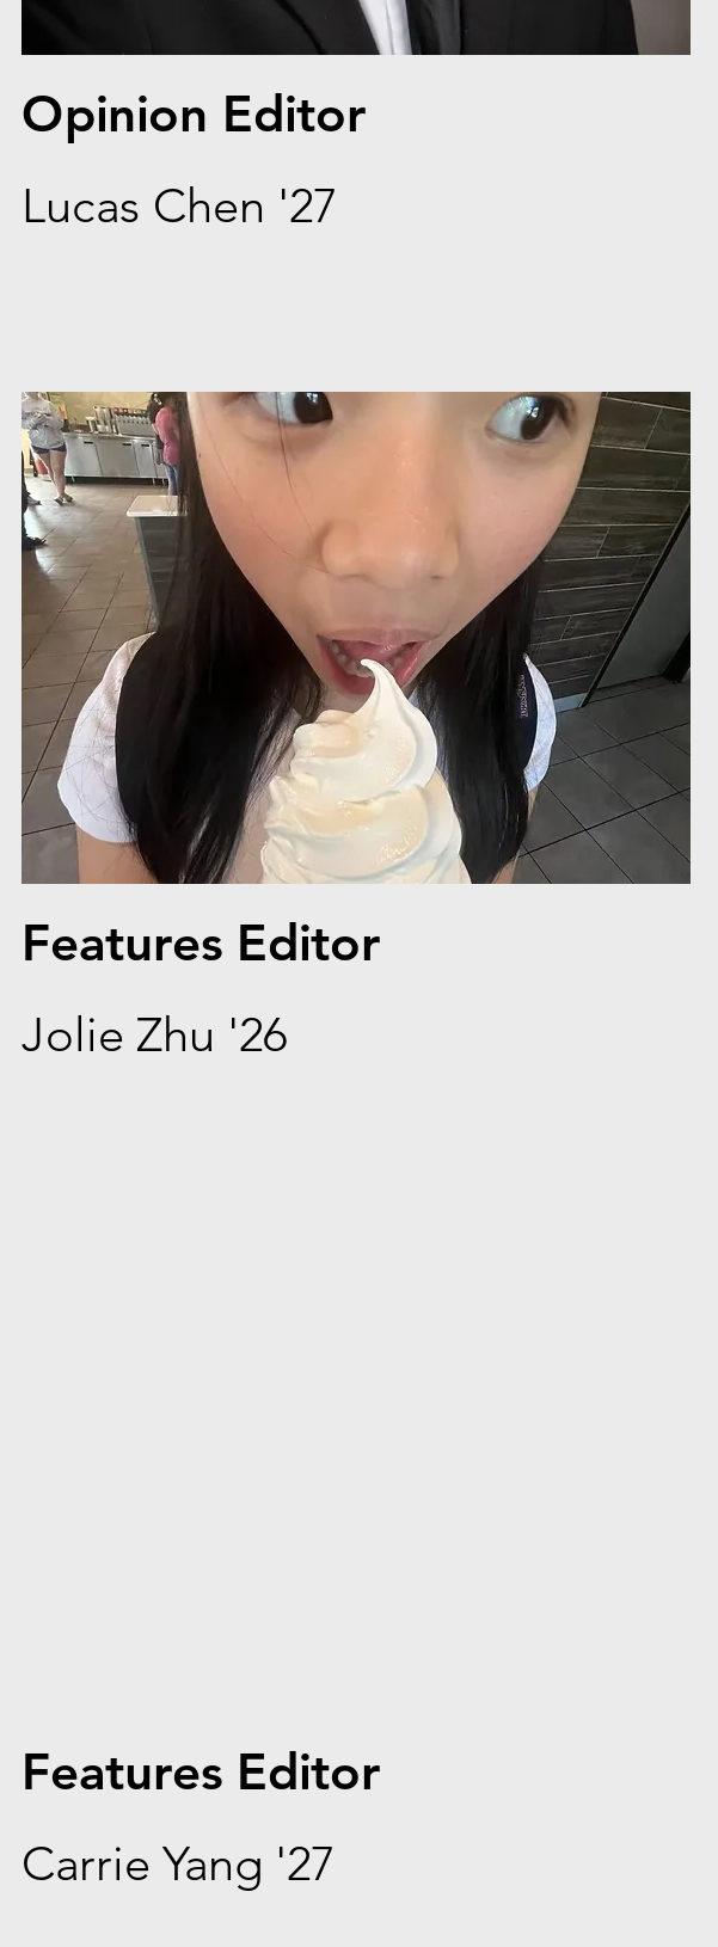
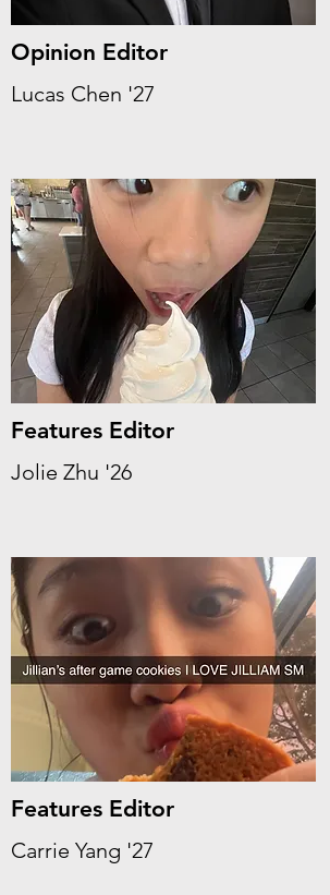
+ [image]
